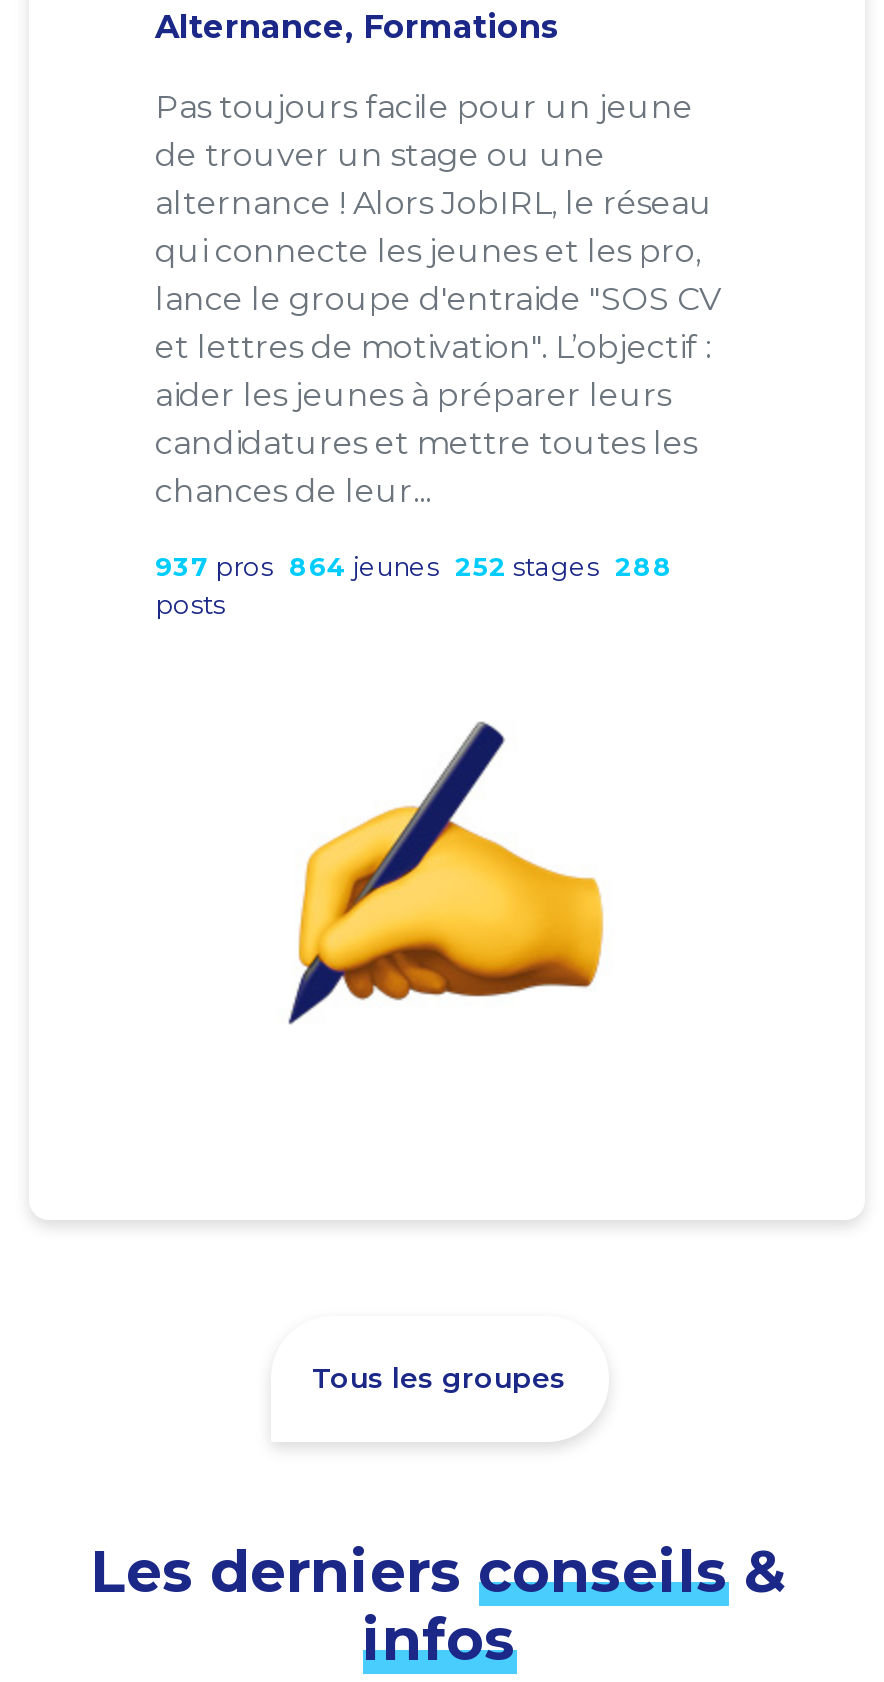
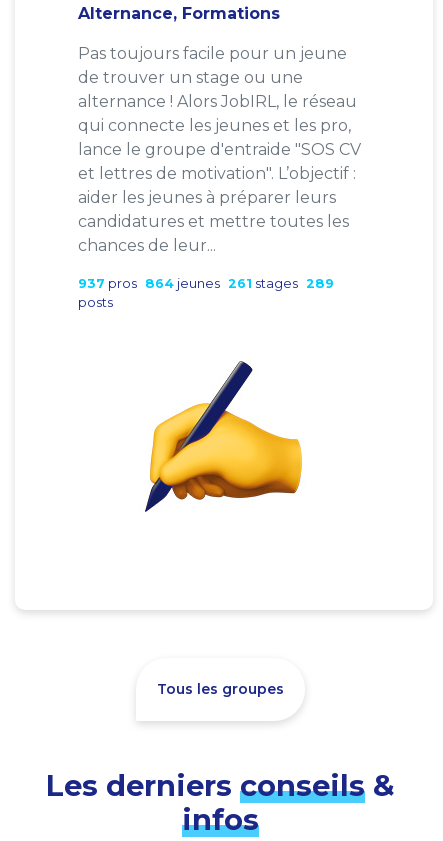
- 937 pros 864 jeunes 252 stages 288
+ 937 pros 864 jeunes 261 stages 289
